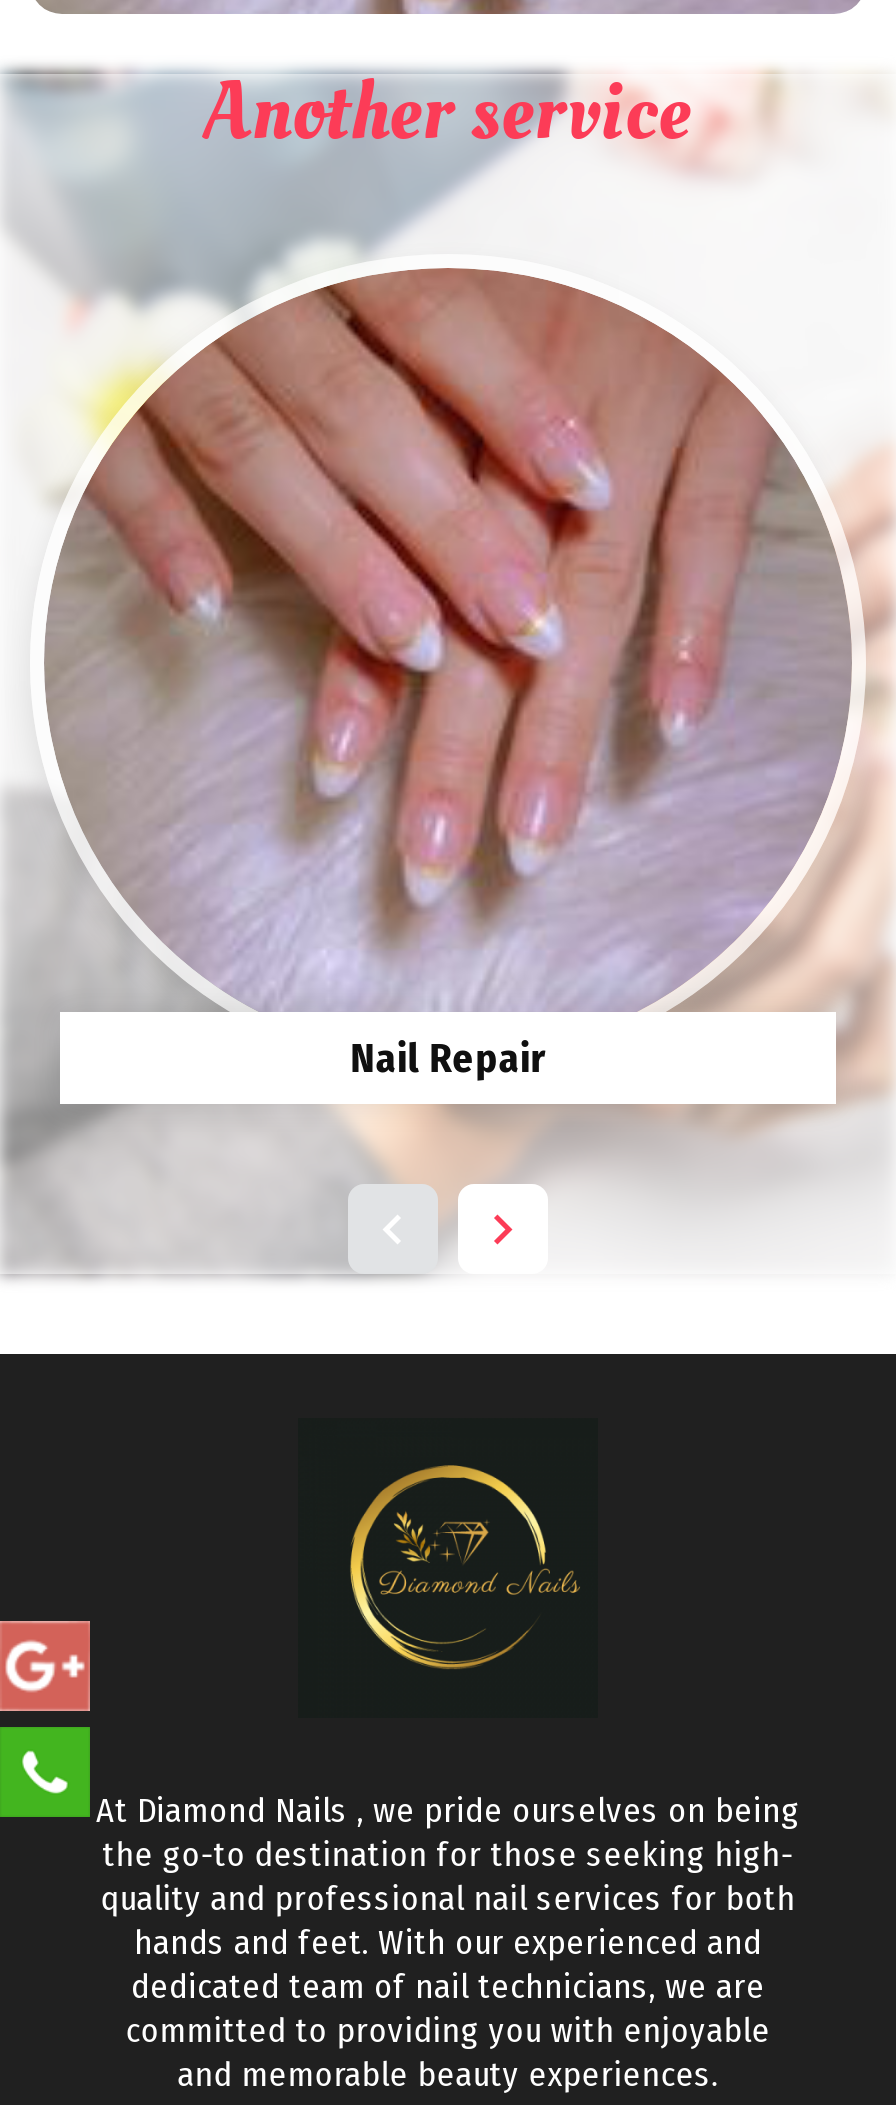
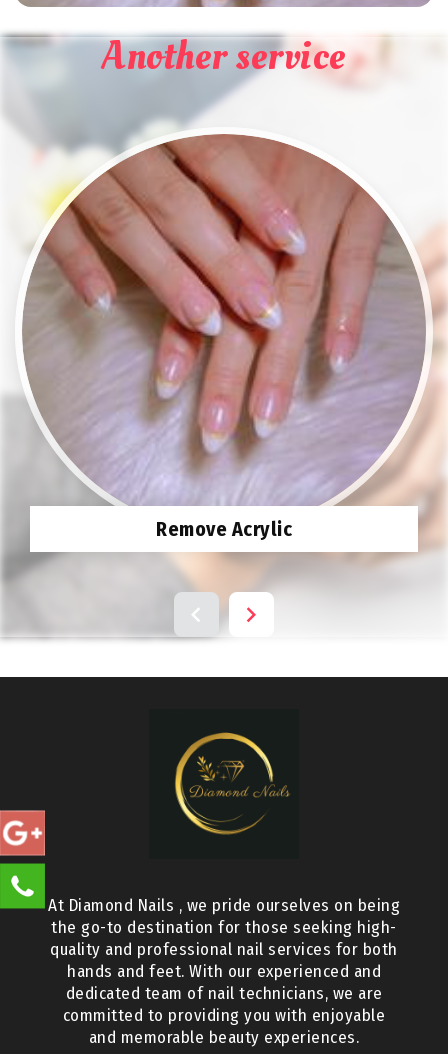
- Nail Repair
+ Remove Acrylic
